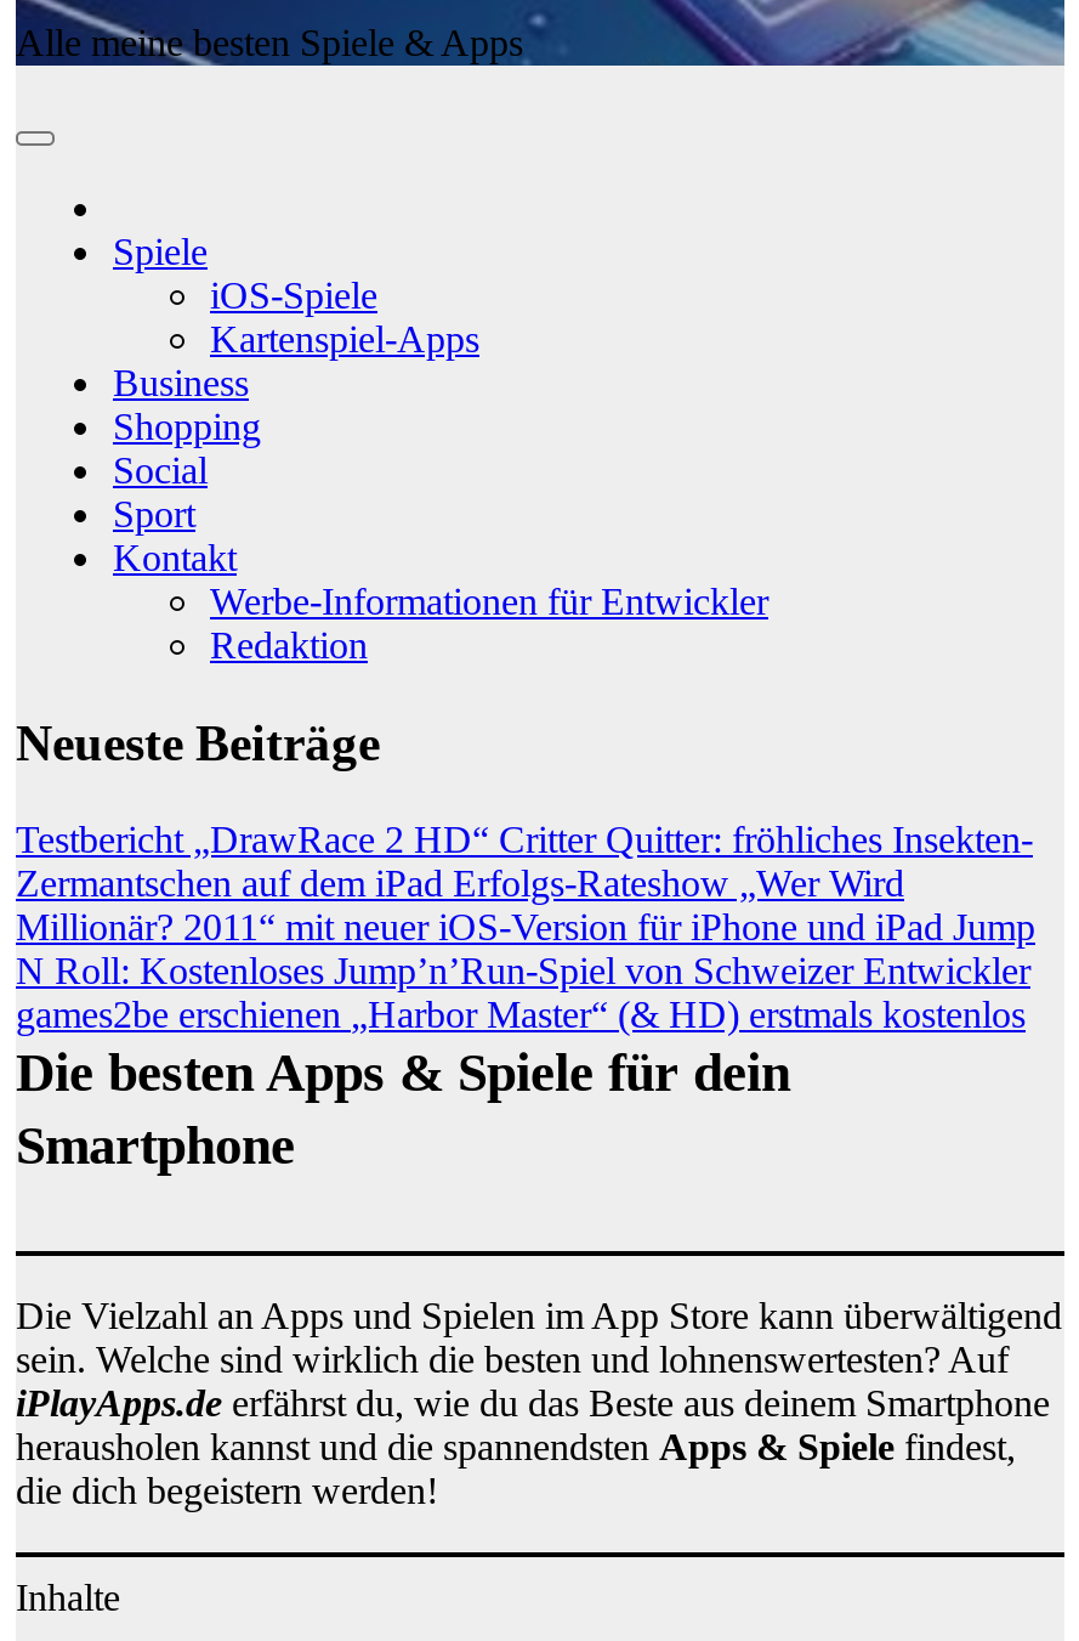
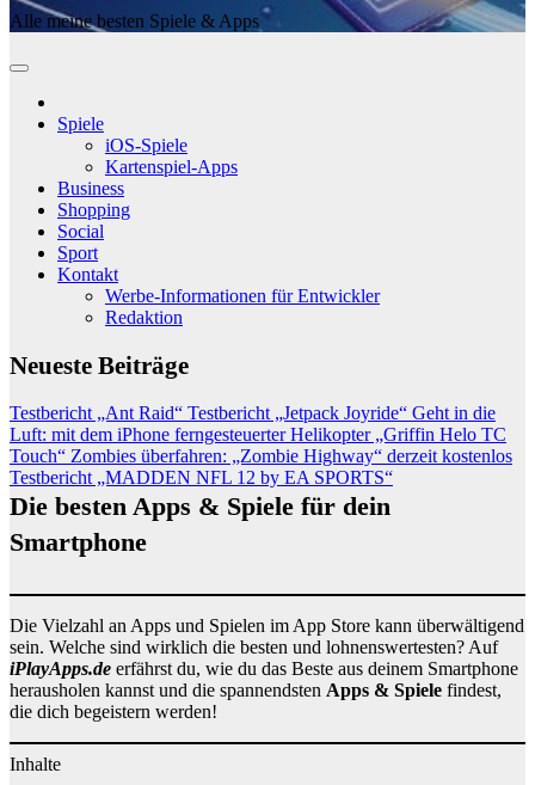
- Testbericht „DrawRace 2 HD“ Critter Quitter: fröhliches Insekten-
- Zermantschen auf dem iPad Erfolgs-Rateshow „Wer Wird
- Millionär? 2011“ mit neuer iOS-Version für iPhone und iPad Jump
- N Roll: Kostenloses Jump’n’Run-Spiel von Schweizer Entwickler
- games2be erschienen „Harbor Master“ (& HD) erstmals kostenlos
+ Testbericht „Ant Raid“ Testbericht „Jetpack Joyride“ Geht in die
+ Luft: mit dem iPhone ferngesteuerter Helikopter „Griffin Helo TC
+ Touch“ Zombies überfahren: „Zombie Highway“ derzeit kostenlos
+ Testbericht „MADDEN NFL 12 by EA SPORTS“
